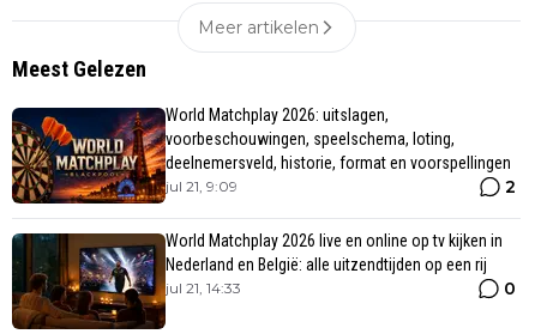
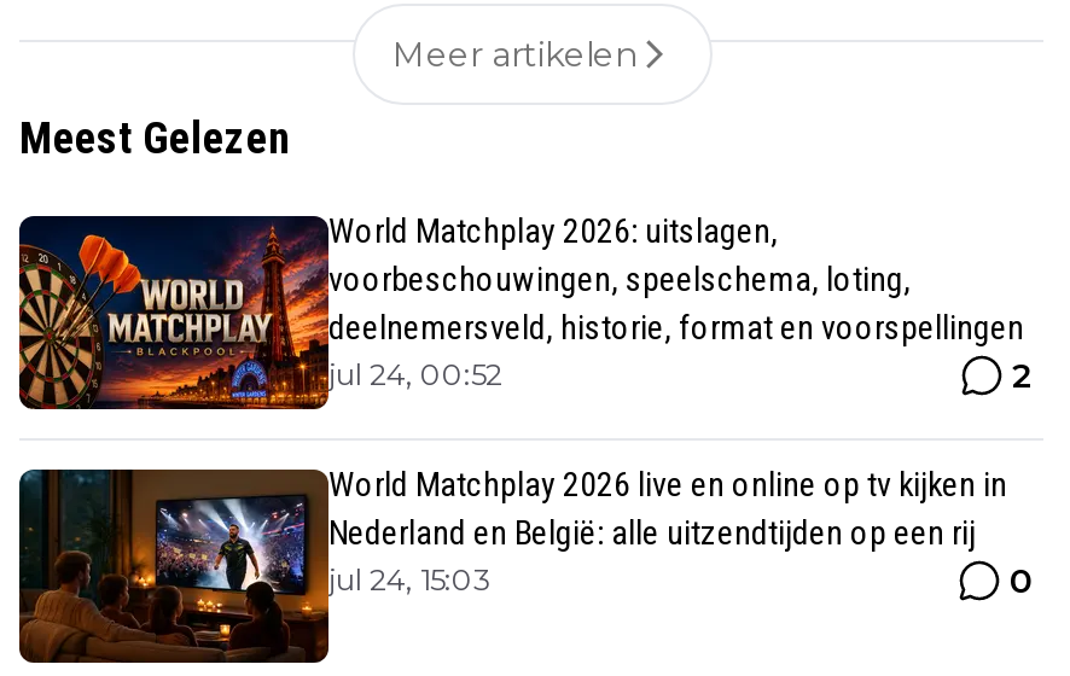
- jul 21, 9:09
+ jul 24, 00:52

- jul 21, 14:33
+ jul 24, 15:03
